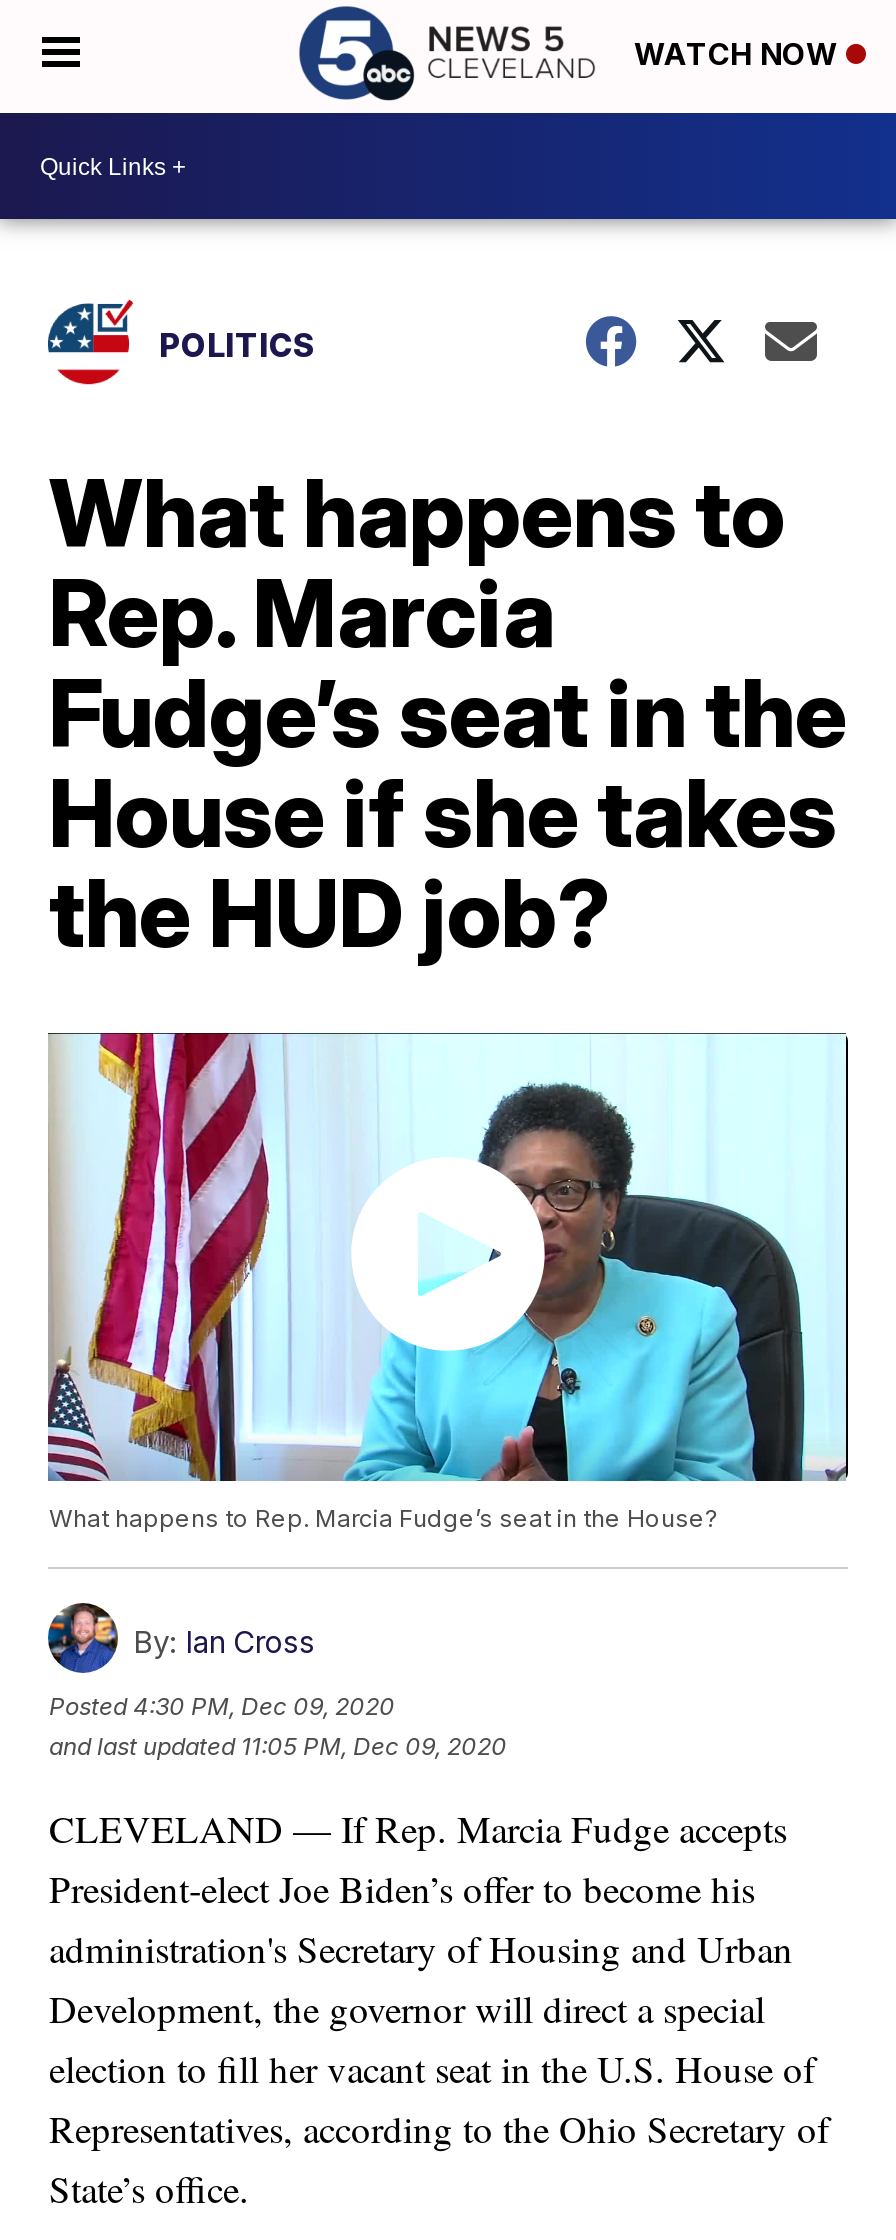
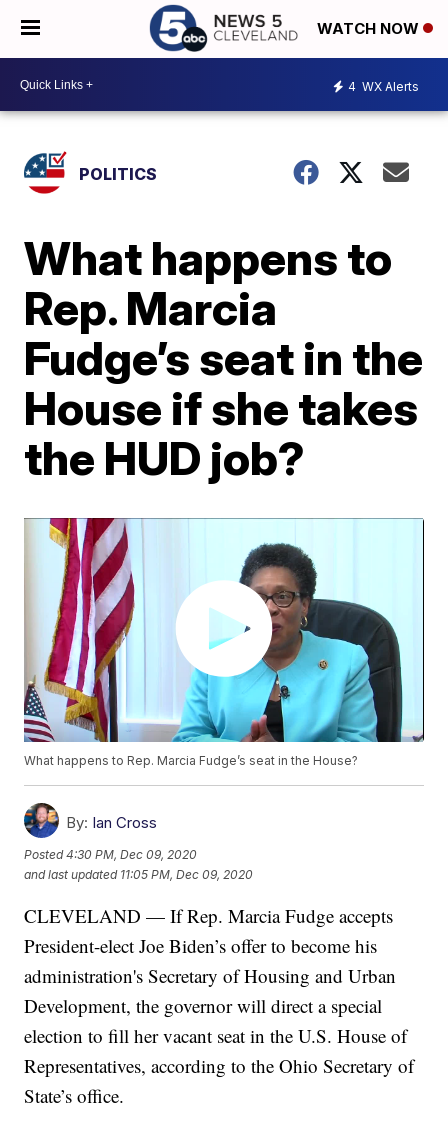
+ 4 WX Alerts
